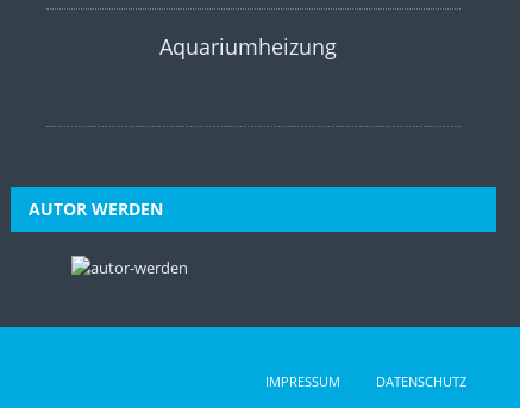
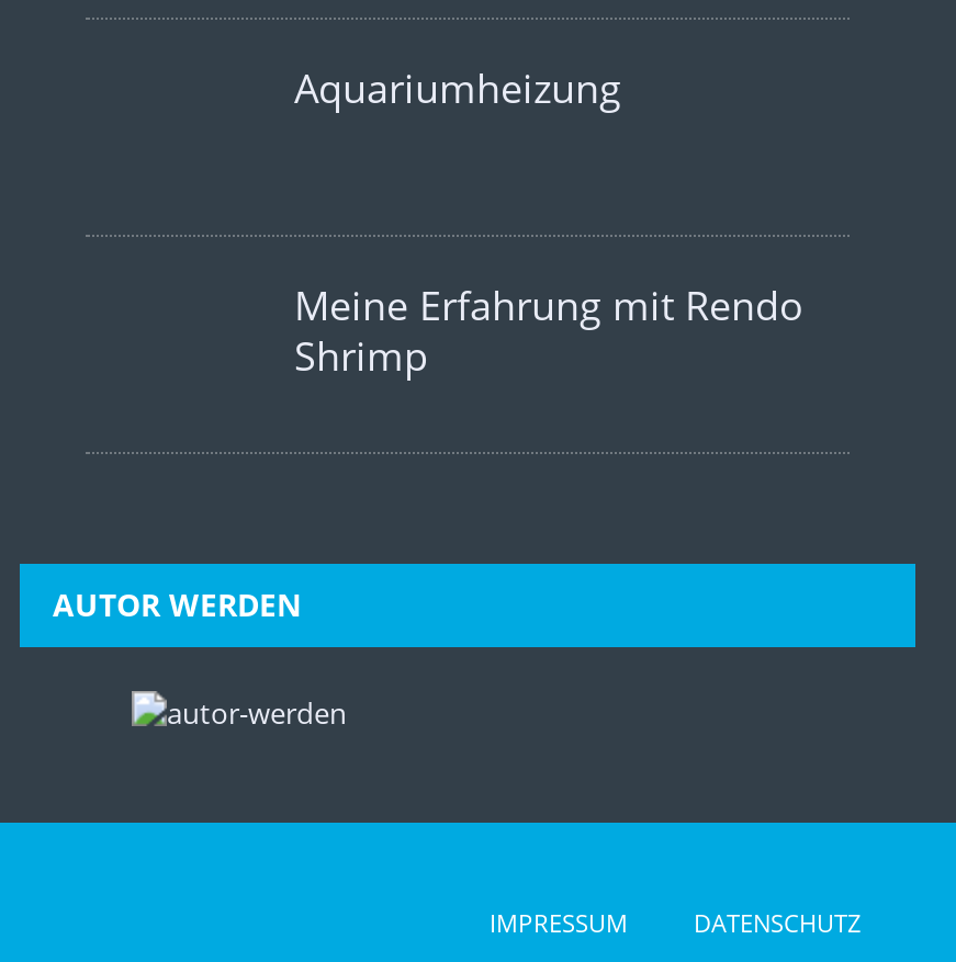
+ Meine Erfahrung mit Rendo
+ Shrimp
